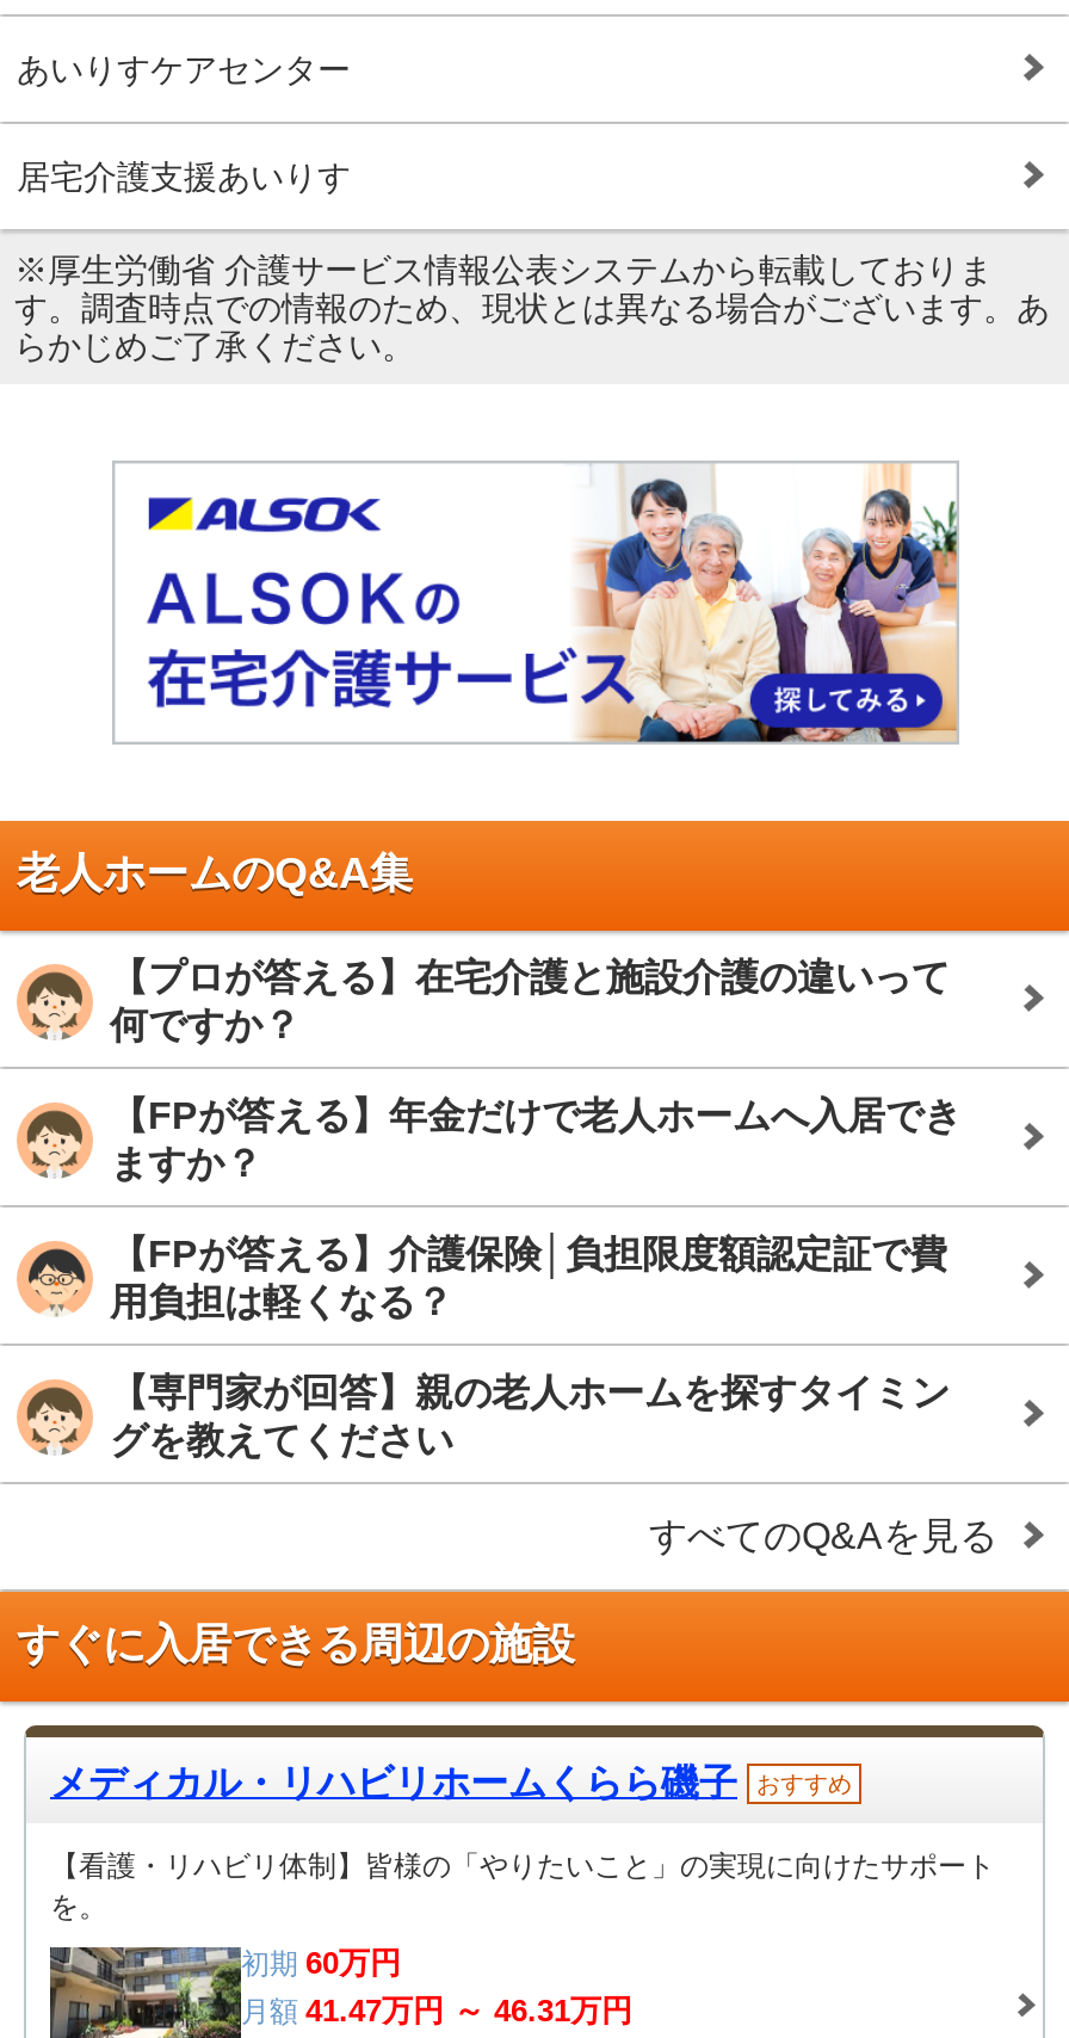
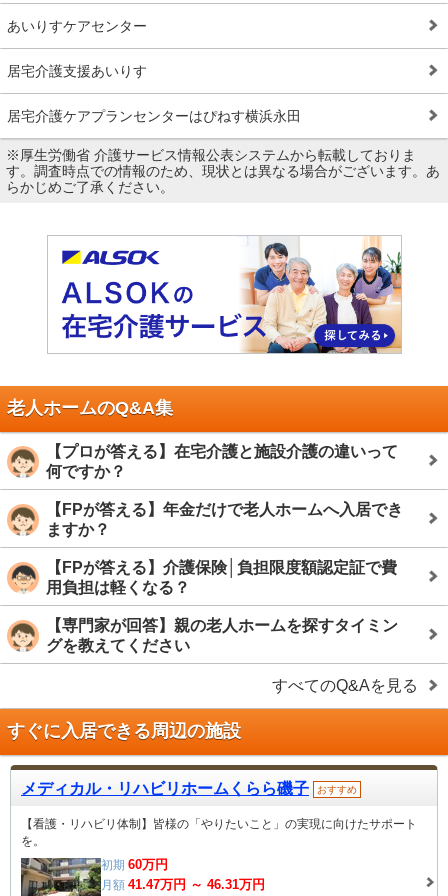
+ 居宅介護ケアプランセンターはぴねす横浜永田
